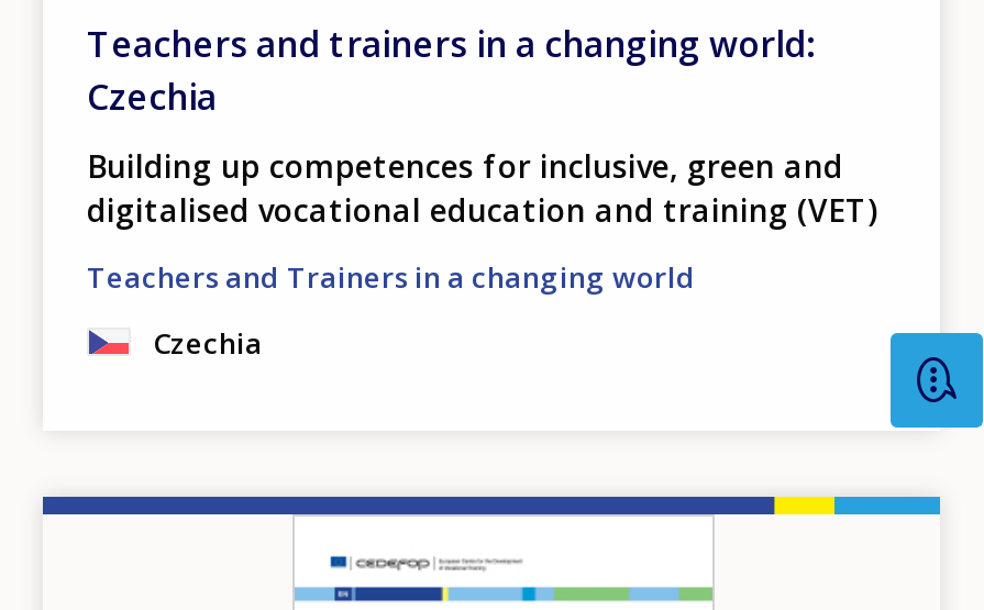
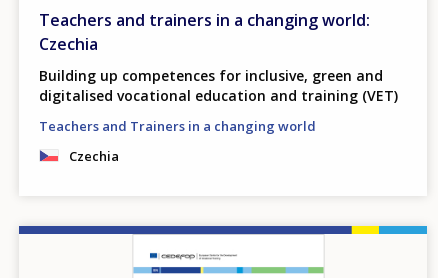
- [image]
